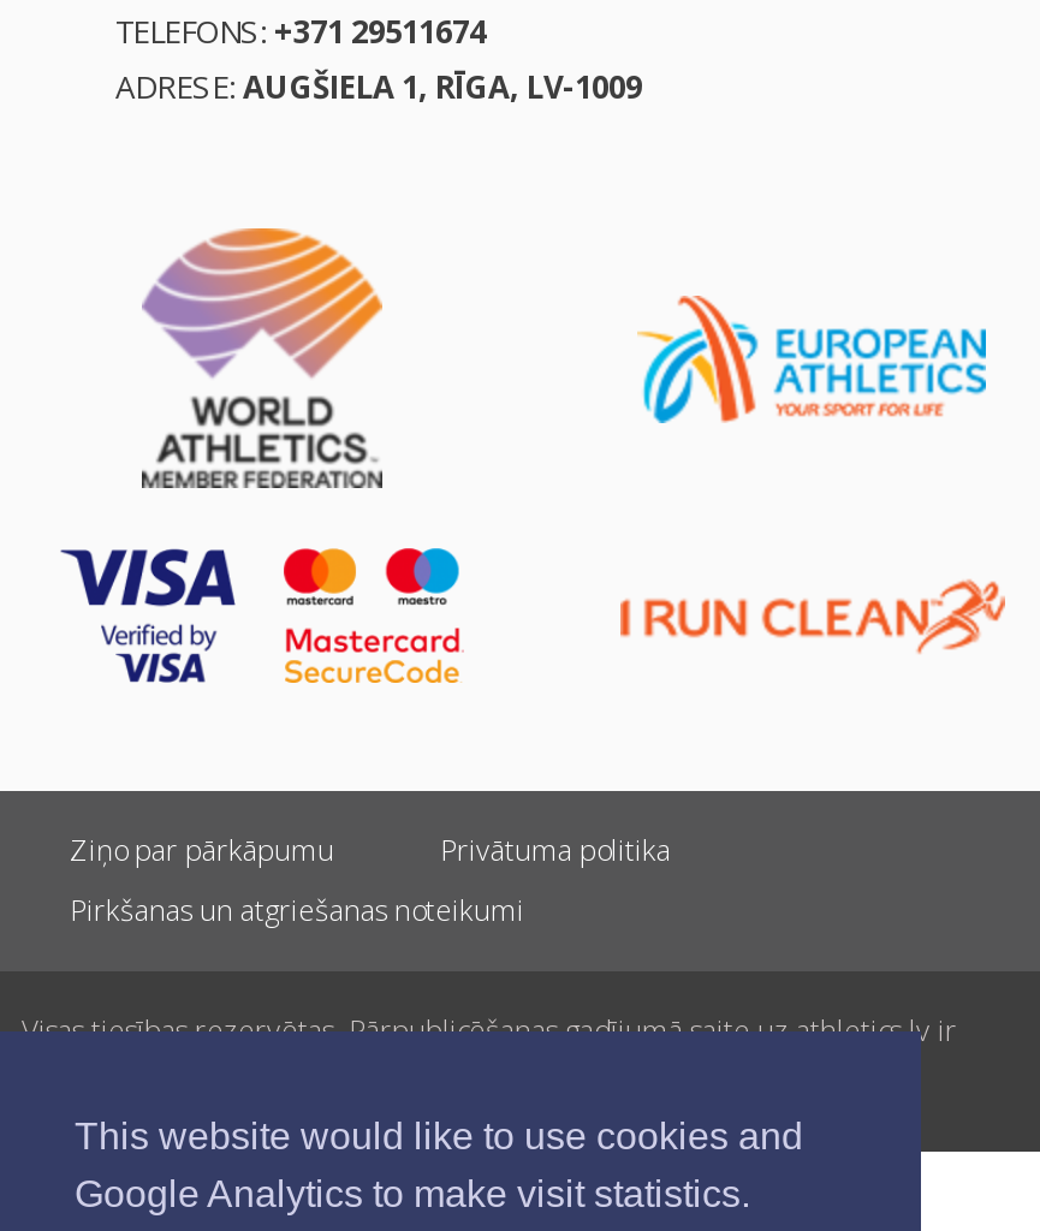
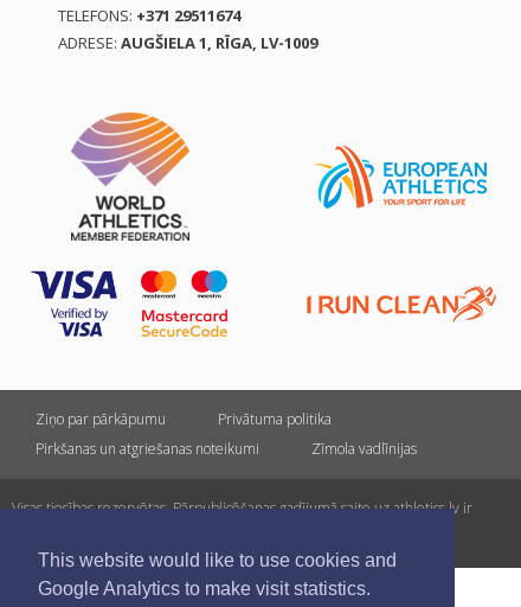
+ Zīmola vadlīnijas
